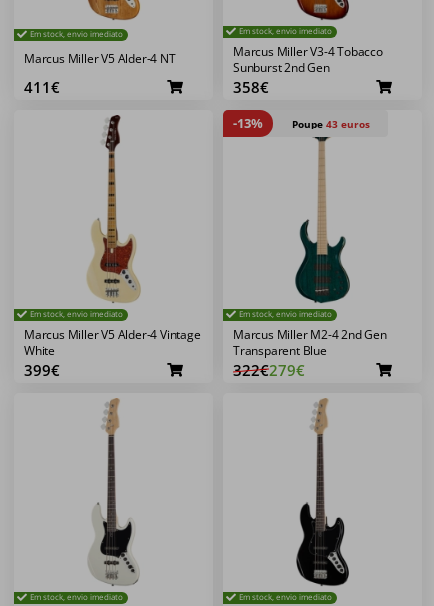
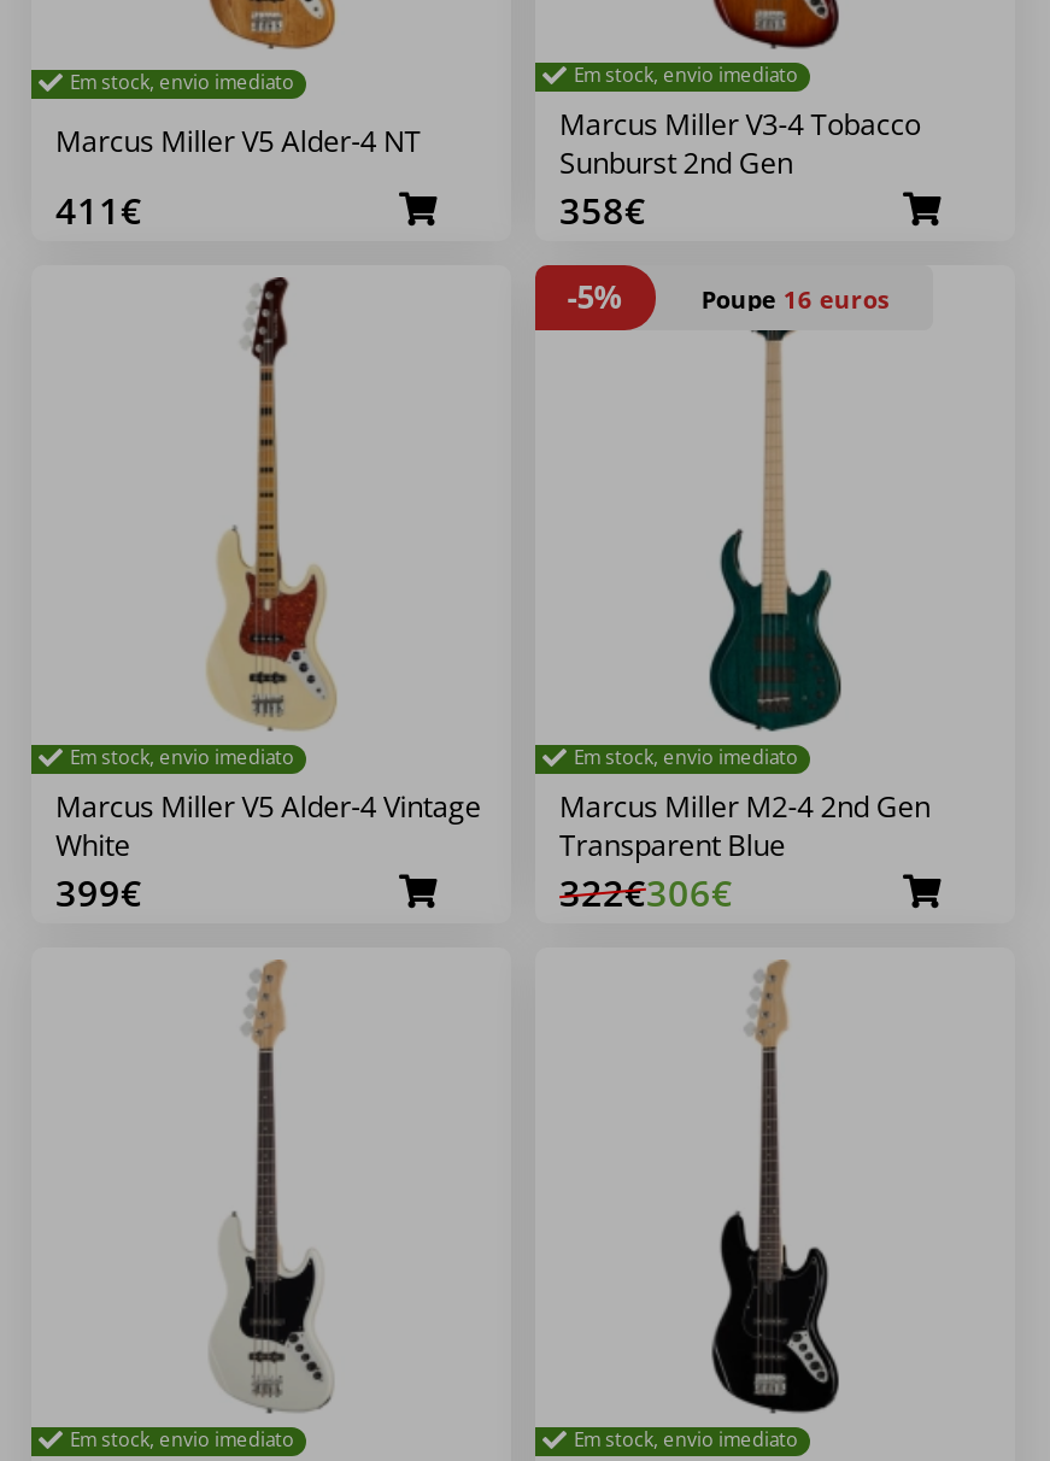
- -13%
+ -5%

- Poupe 43 euros
+ Poupe 16 euros

- 322€ 279€
+ 322€ 306€
